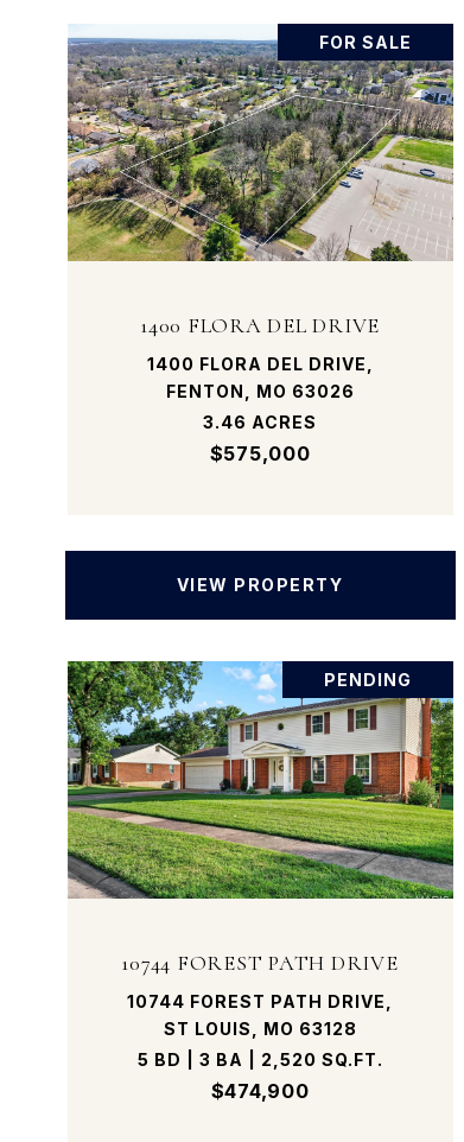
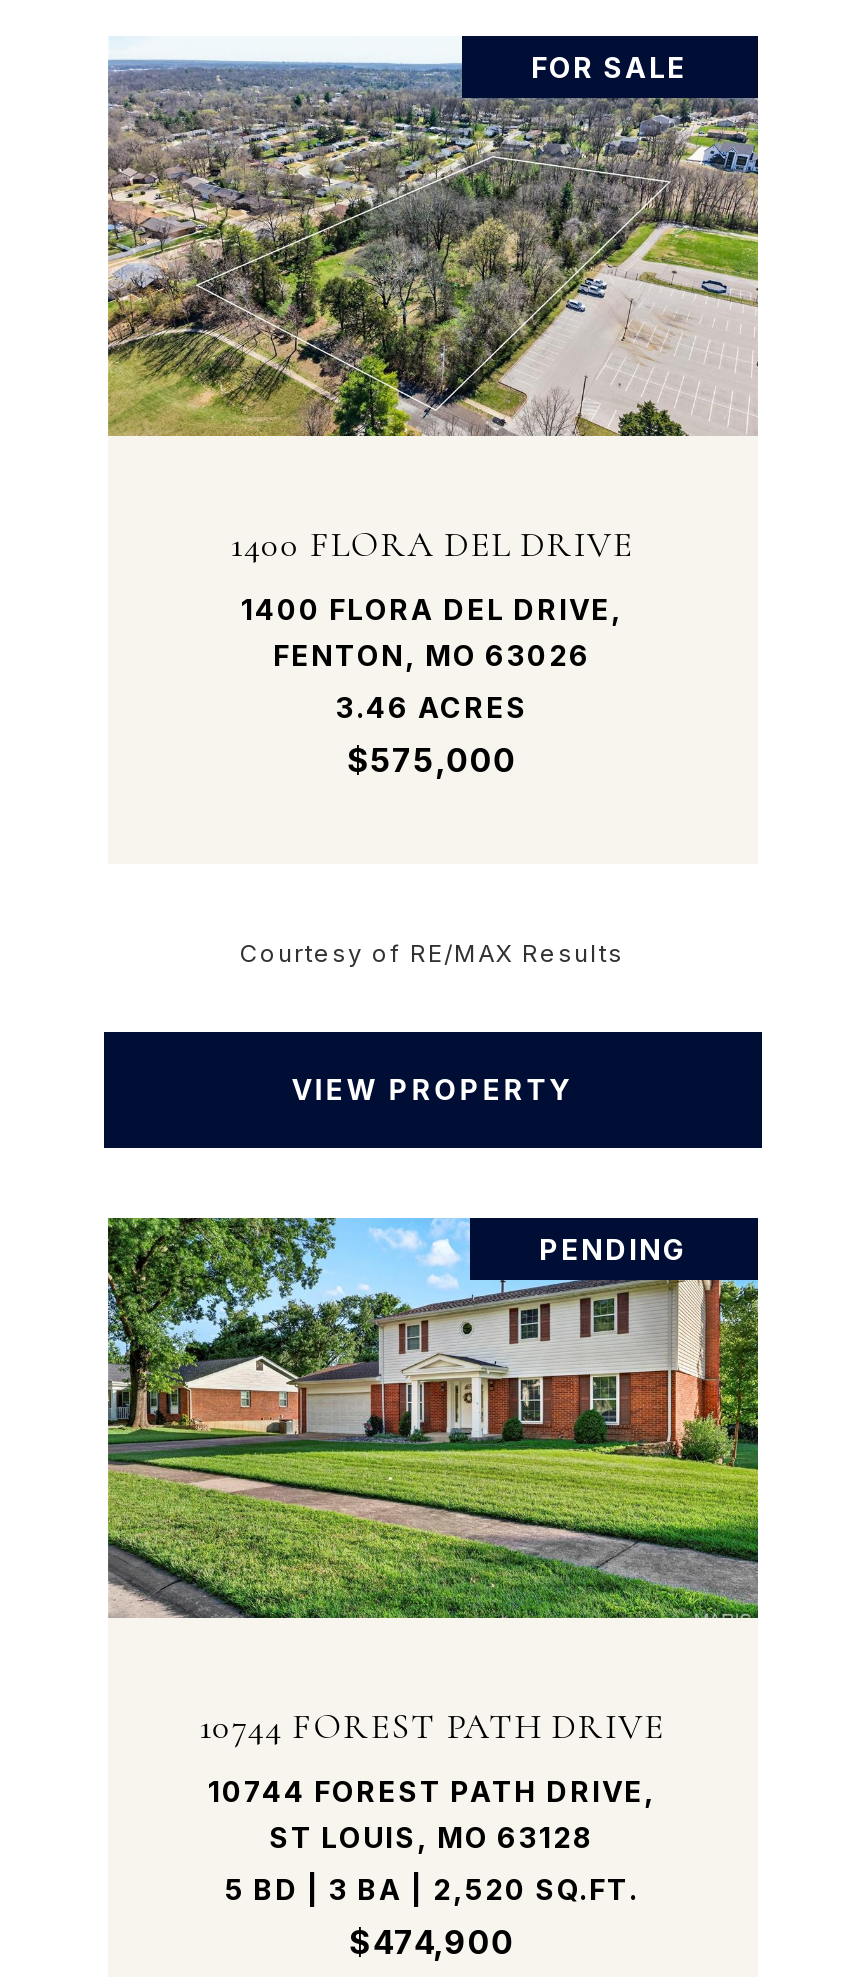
+ Courtesy of RE/MAX Results
